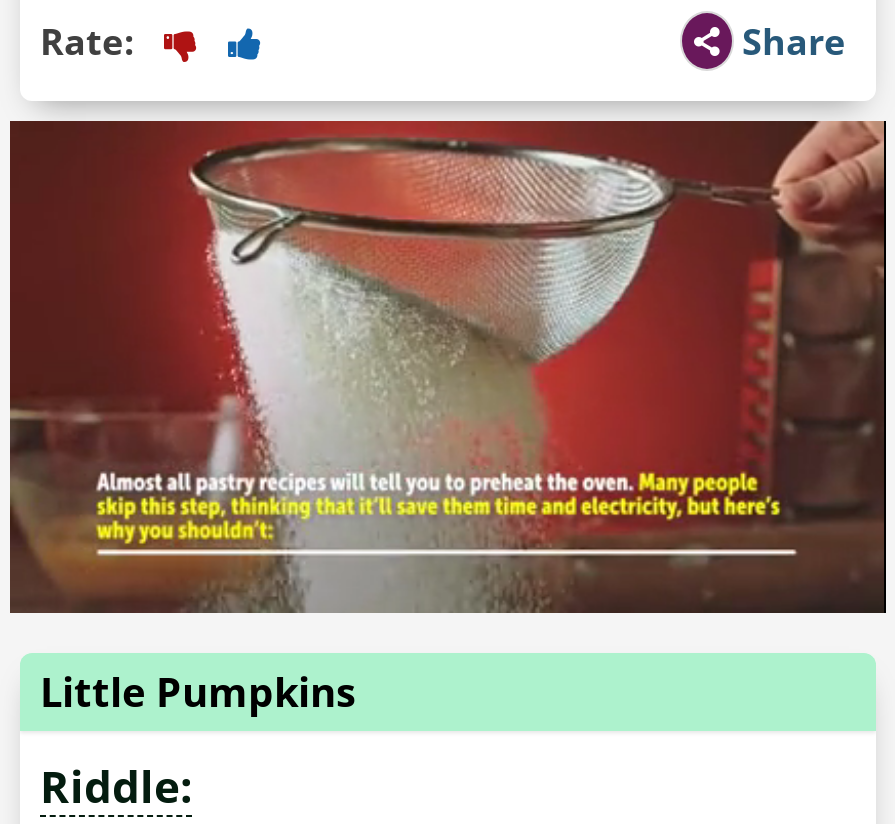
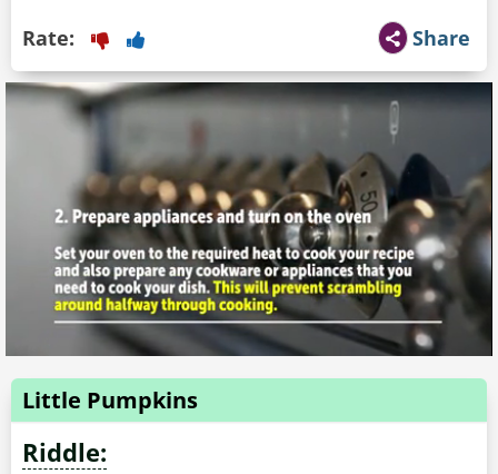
- [image]
+ [image]
